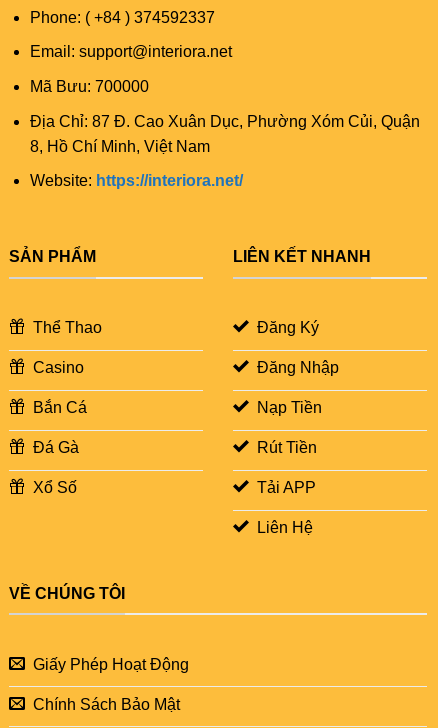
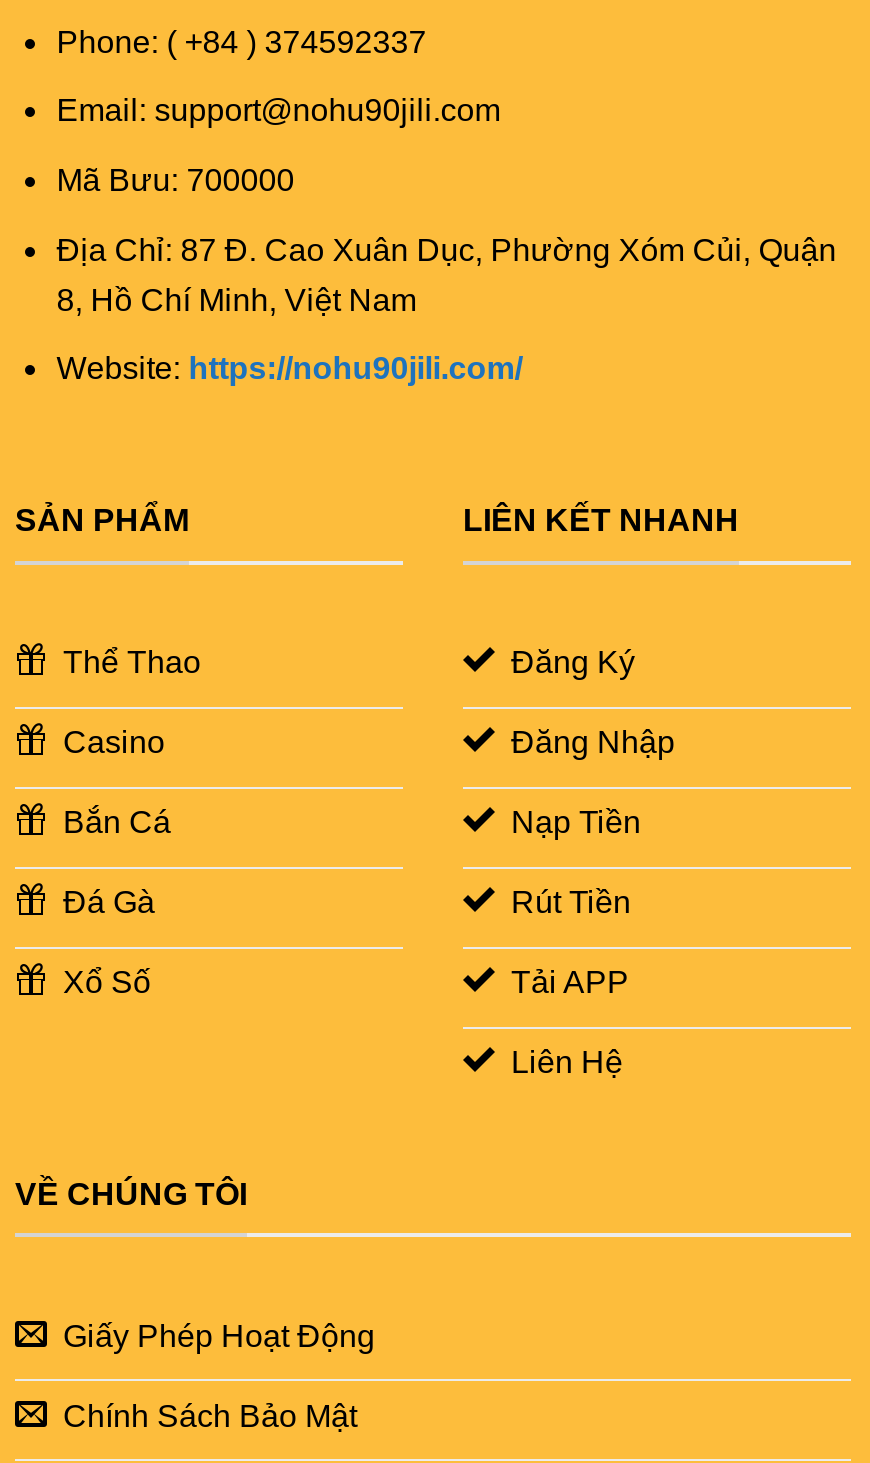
- Email: support@interiora.net
+ Email: support@nohu90jili.com

- Website: https://interiora.net/
+ Website: https://nohu90jili.com/
